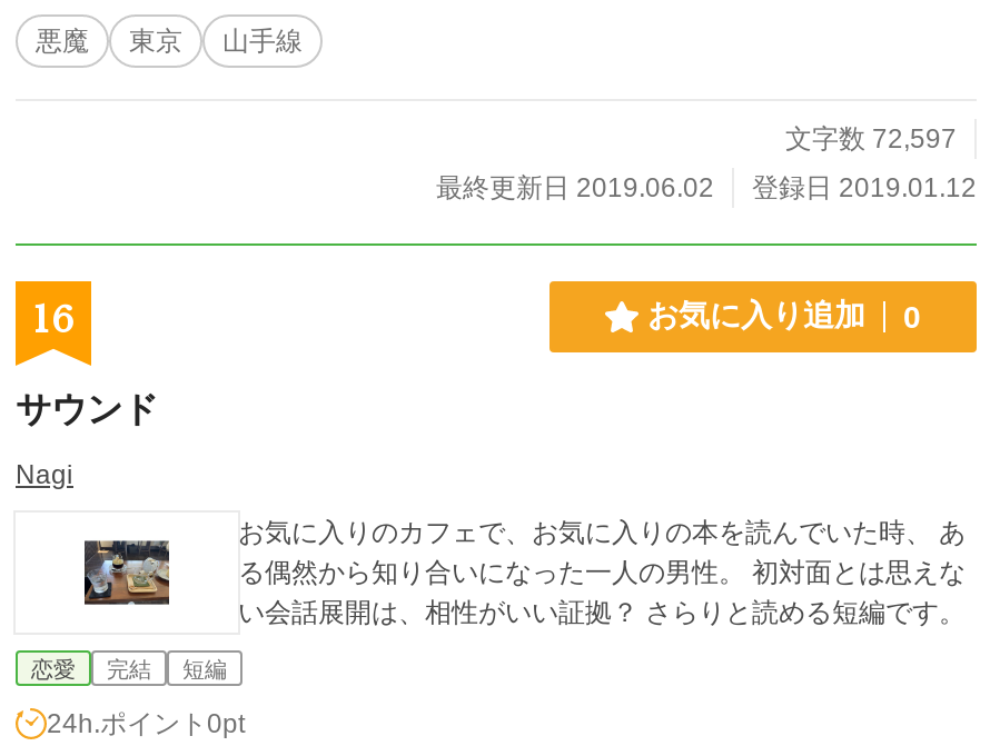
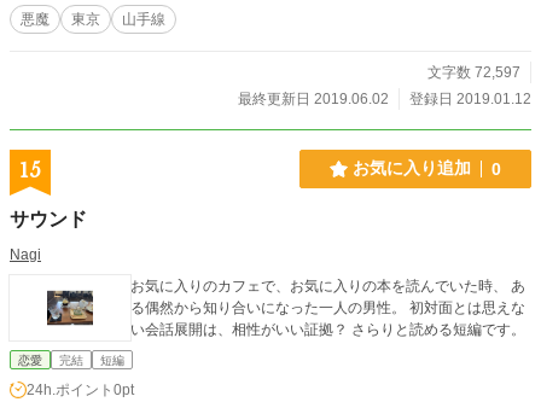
- 16
+ 15
